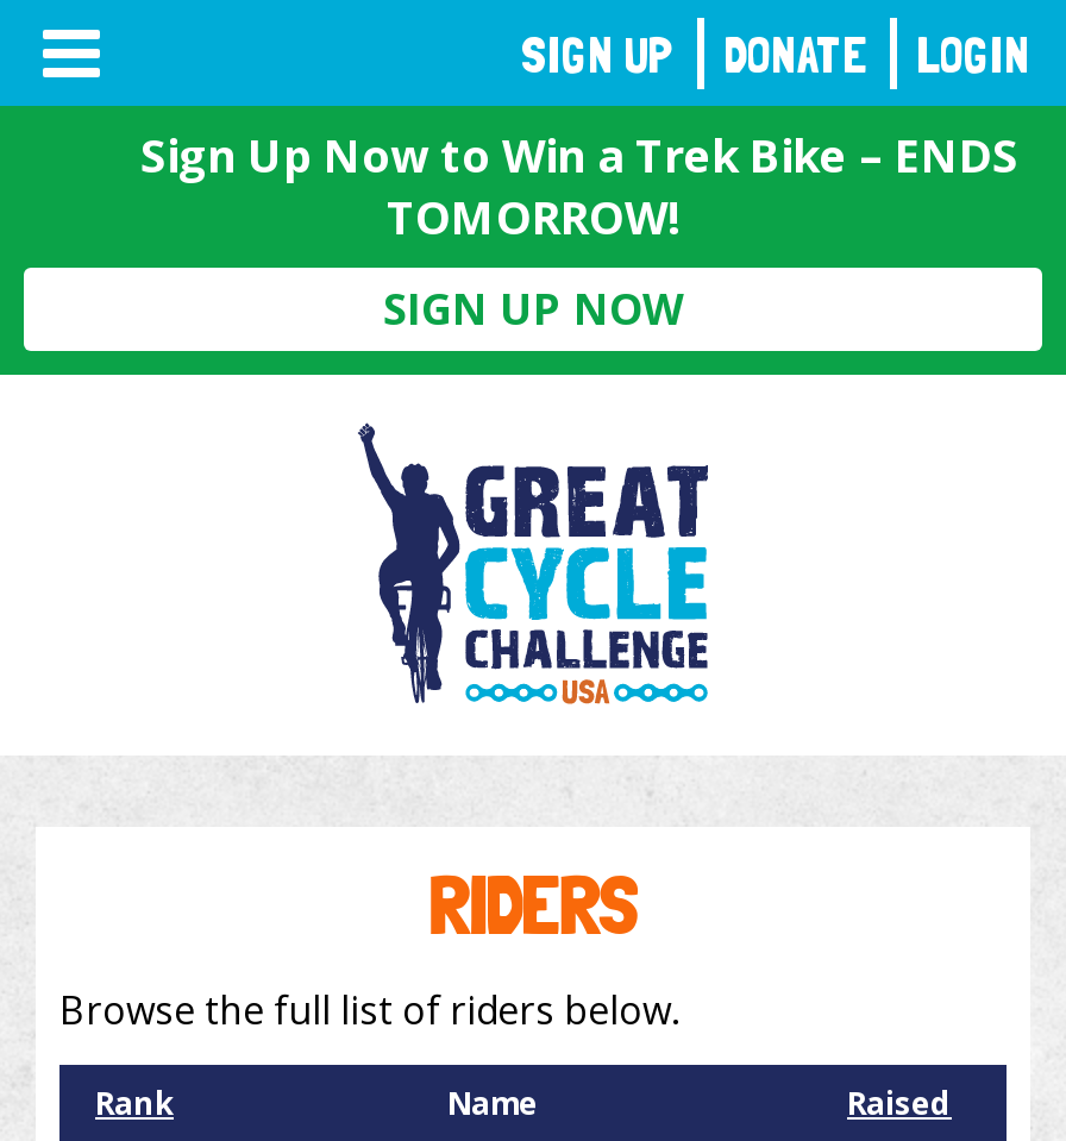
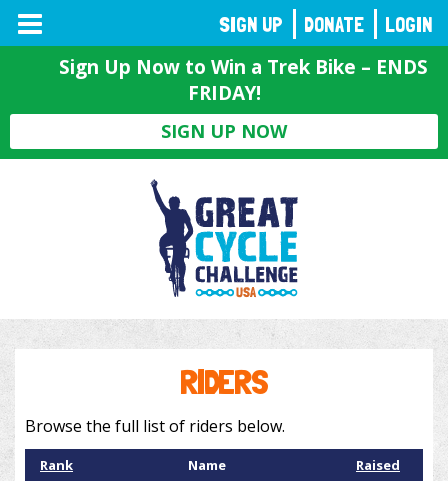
- TOMORROW!
+ FRIDAY!
